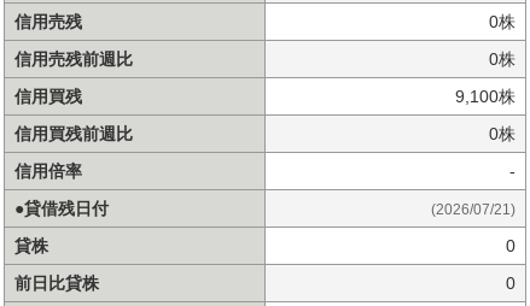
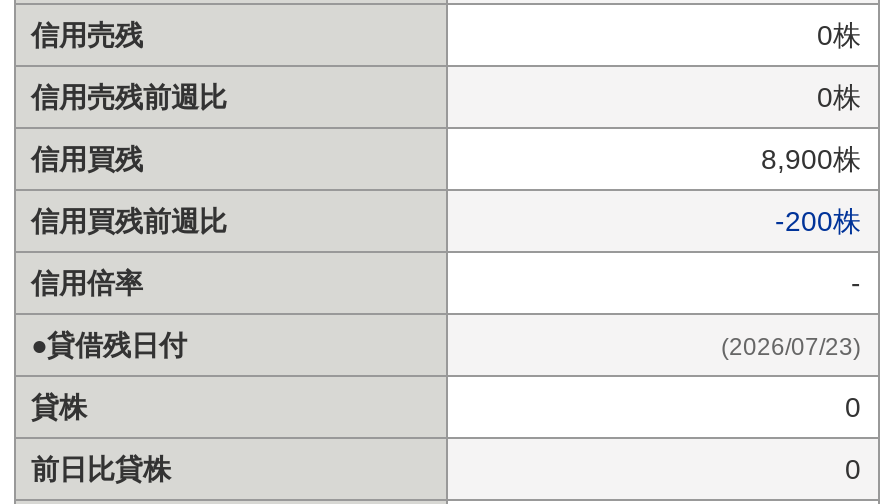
- 9,100株
+ 8,900株

- 0株
+ -200株

- (2026/07/21)
+ (2026/07/23)
